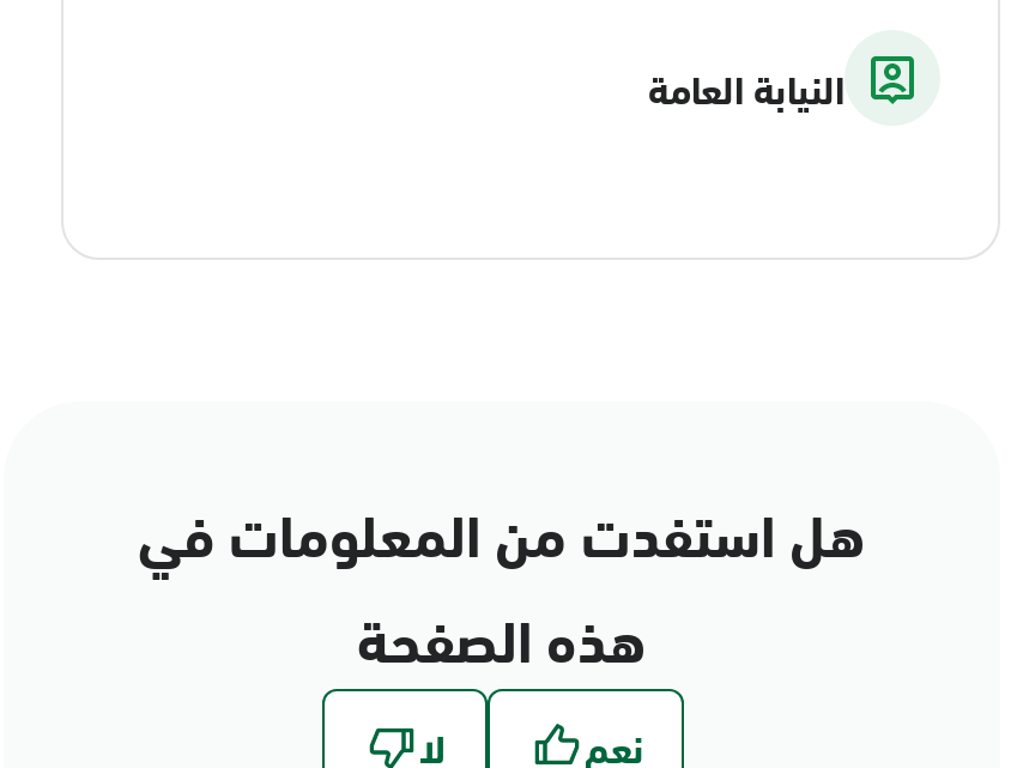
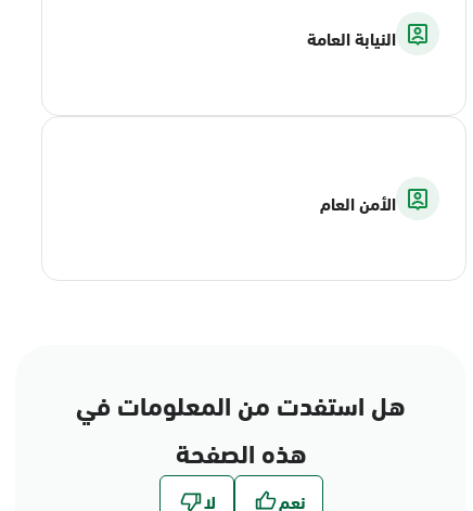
+ الأمن العام
